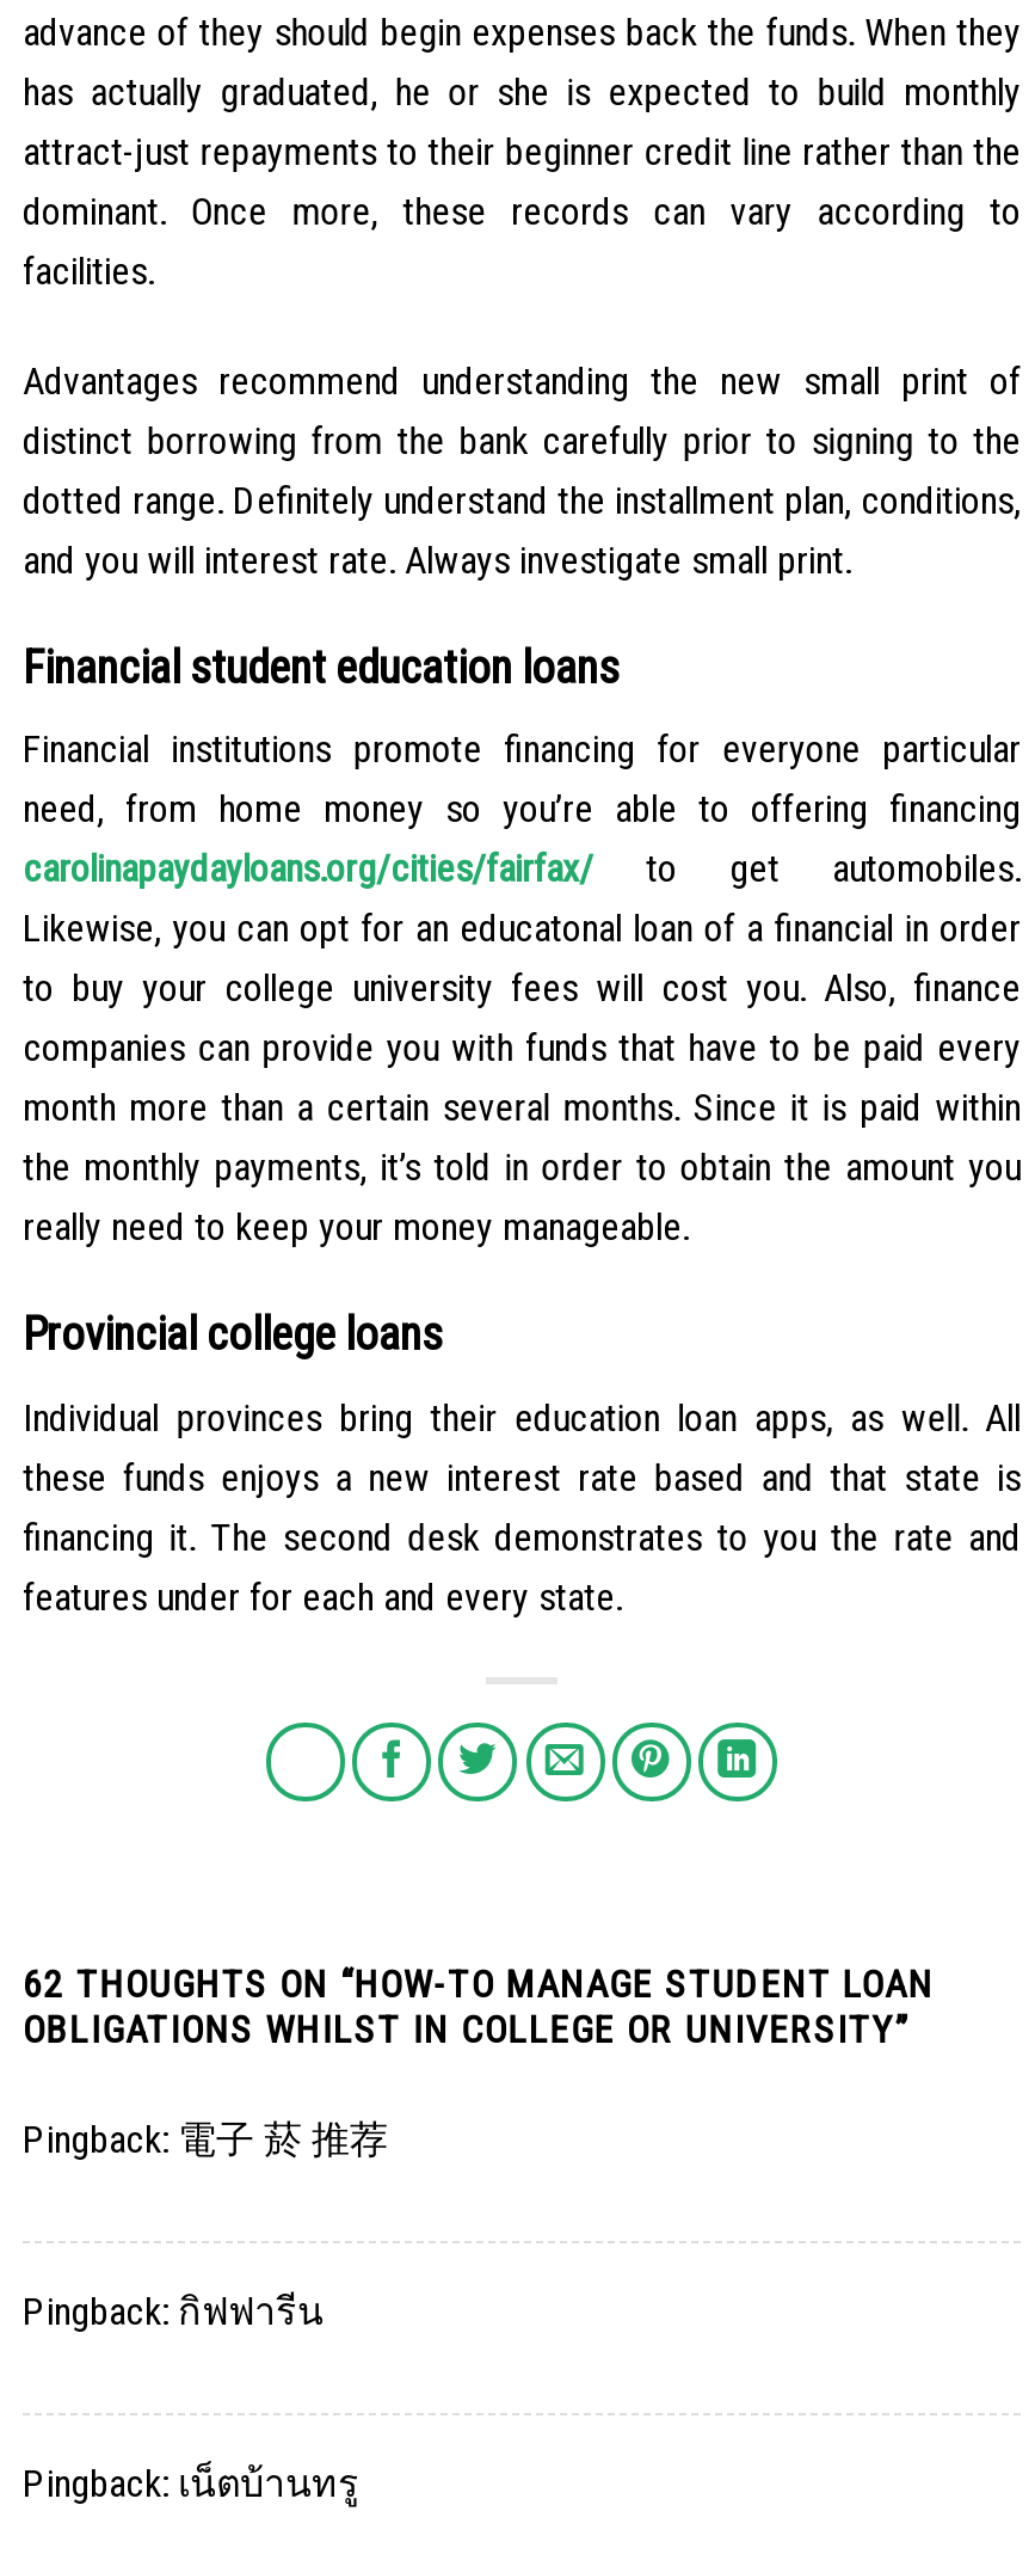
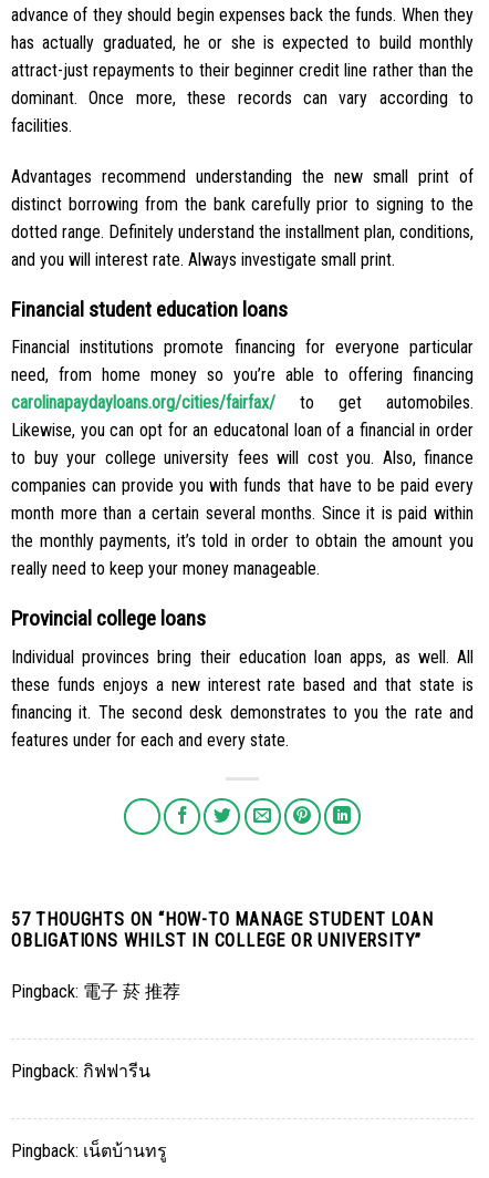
- 62 THOUGHTS ON “HOW-TO MANAGE STUDENT LOAN
+ 57 THOUGHTS ON “HOW-TO MANAGE STUDENT LOAN
